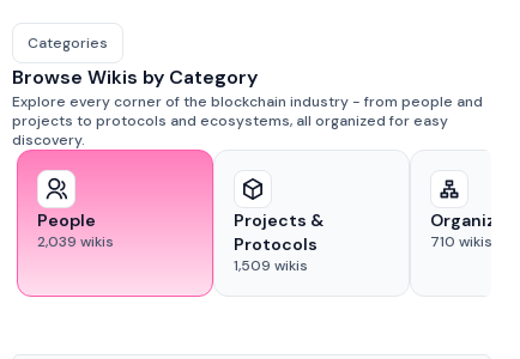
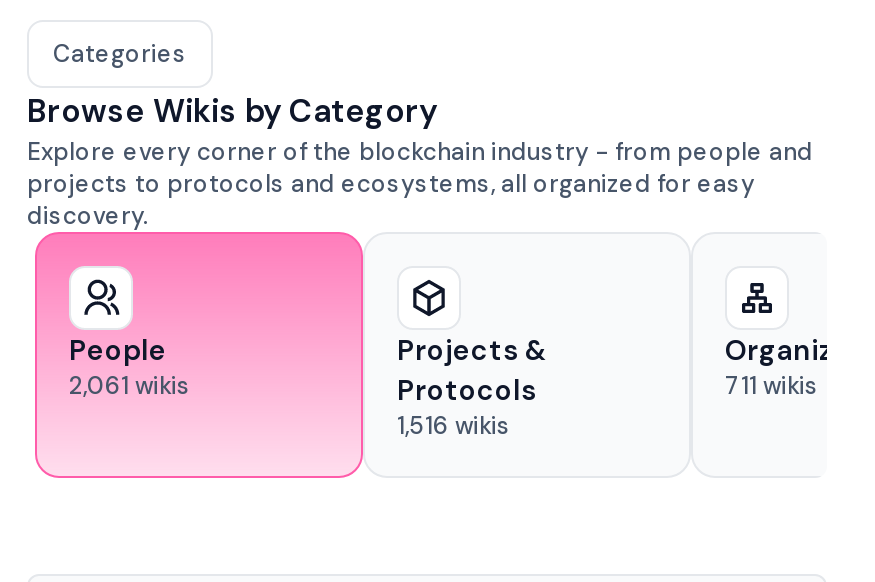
- 2,039 wikis
+ 2,061 wikis

- 710 wikis
+ 711 wikis

- 1,509 wikis
+ 1,516 wikis
